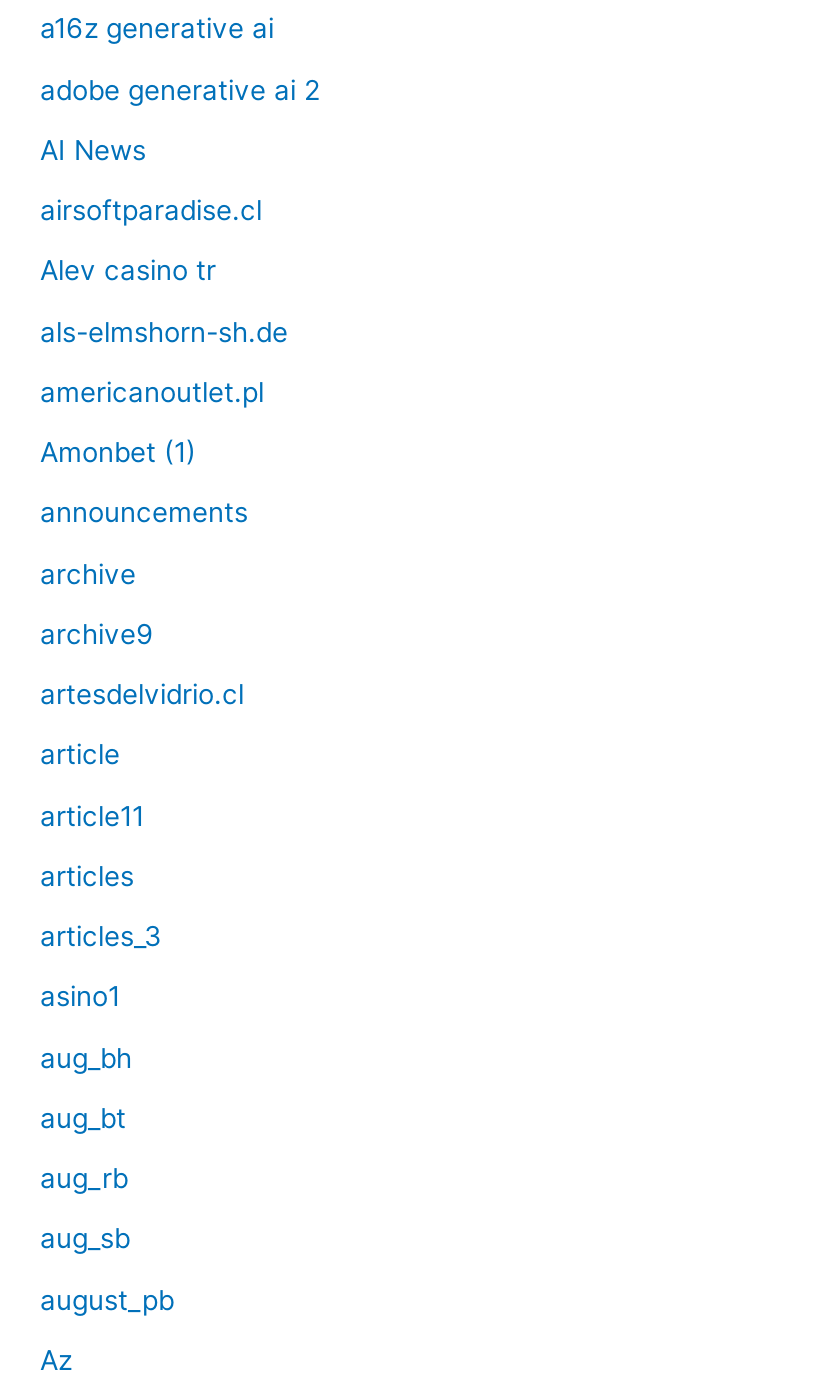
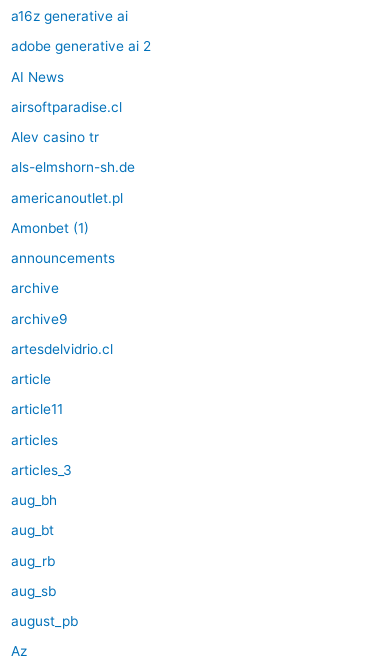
- asino1
